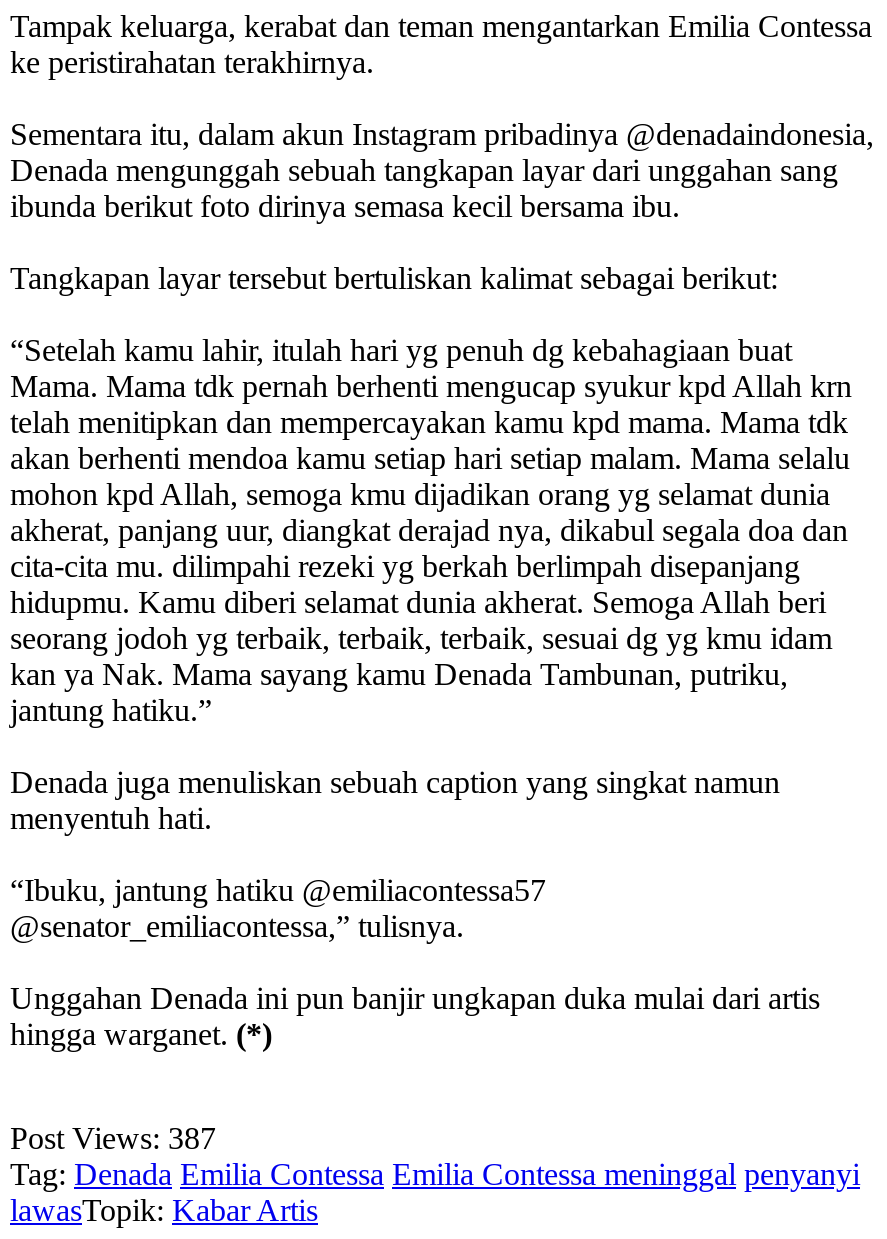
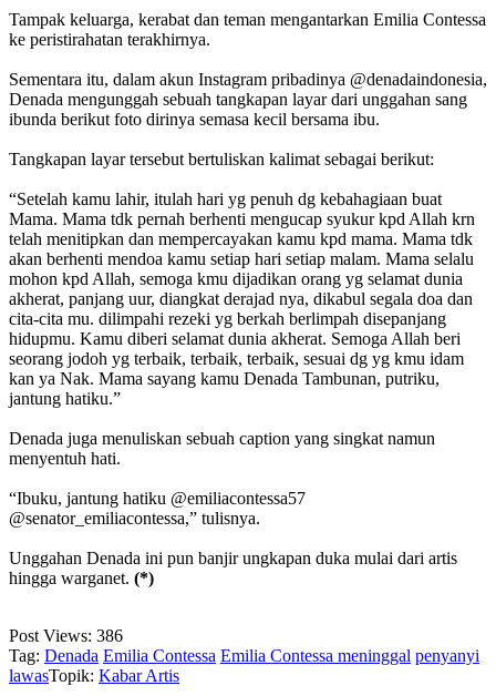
- Post Views: 387
+ Post Views: 386
